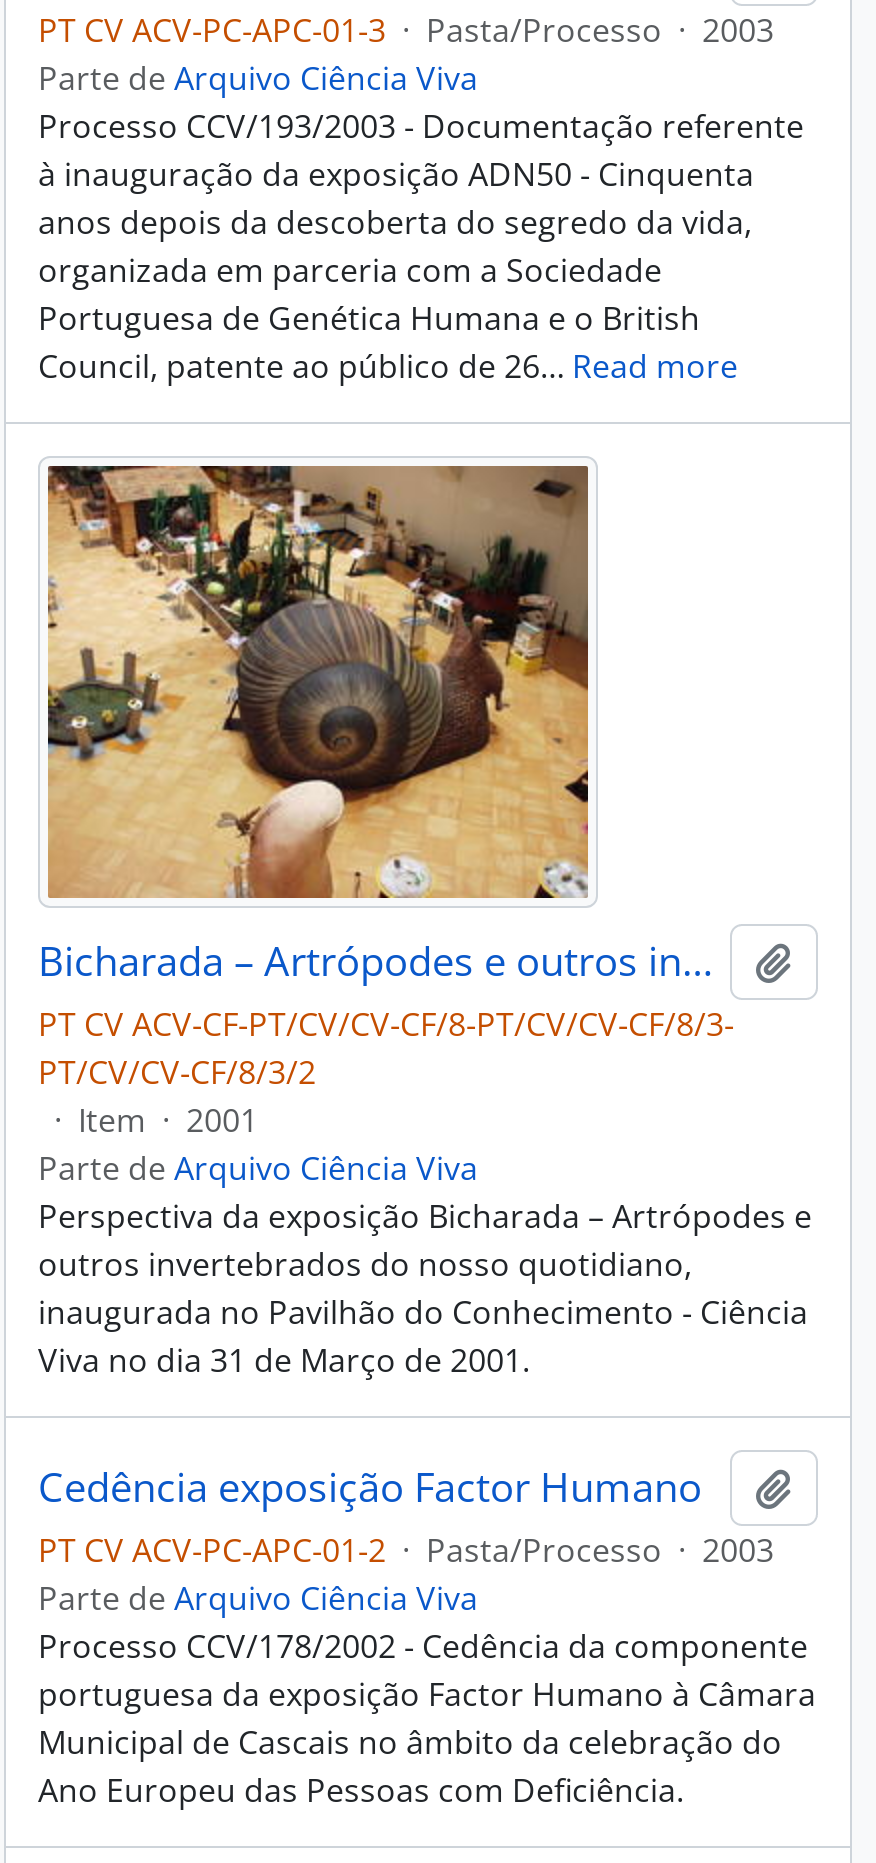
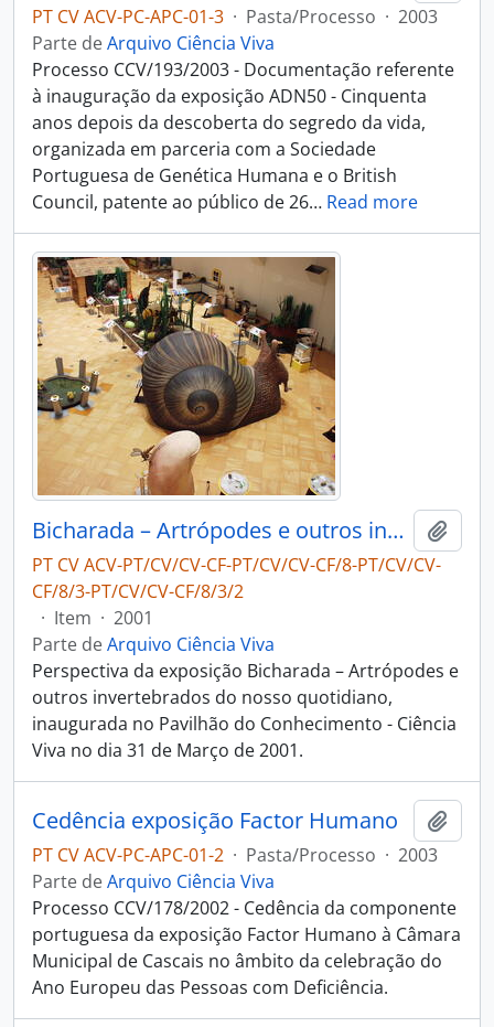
- PT CV ACV-CF-PT/CV/CV-CF/8-PT/CV/CV-CF/8/3-
- PT/CV/CV-CF/8/3/2
+ PT CV ACV-PT/CV/CV-CF-PT/CV/CV-CF/8-PT/CV/CV-
+ CF/8/3-PT/CV/CV-CF/8/3/2
